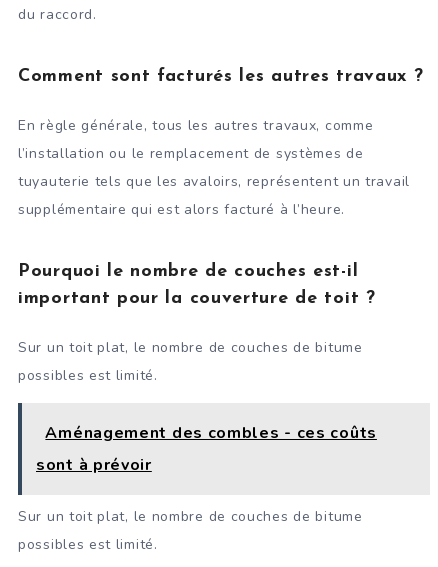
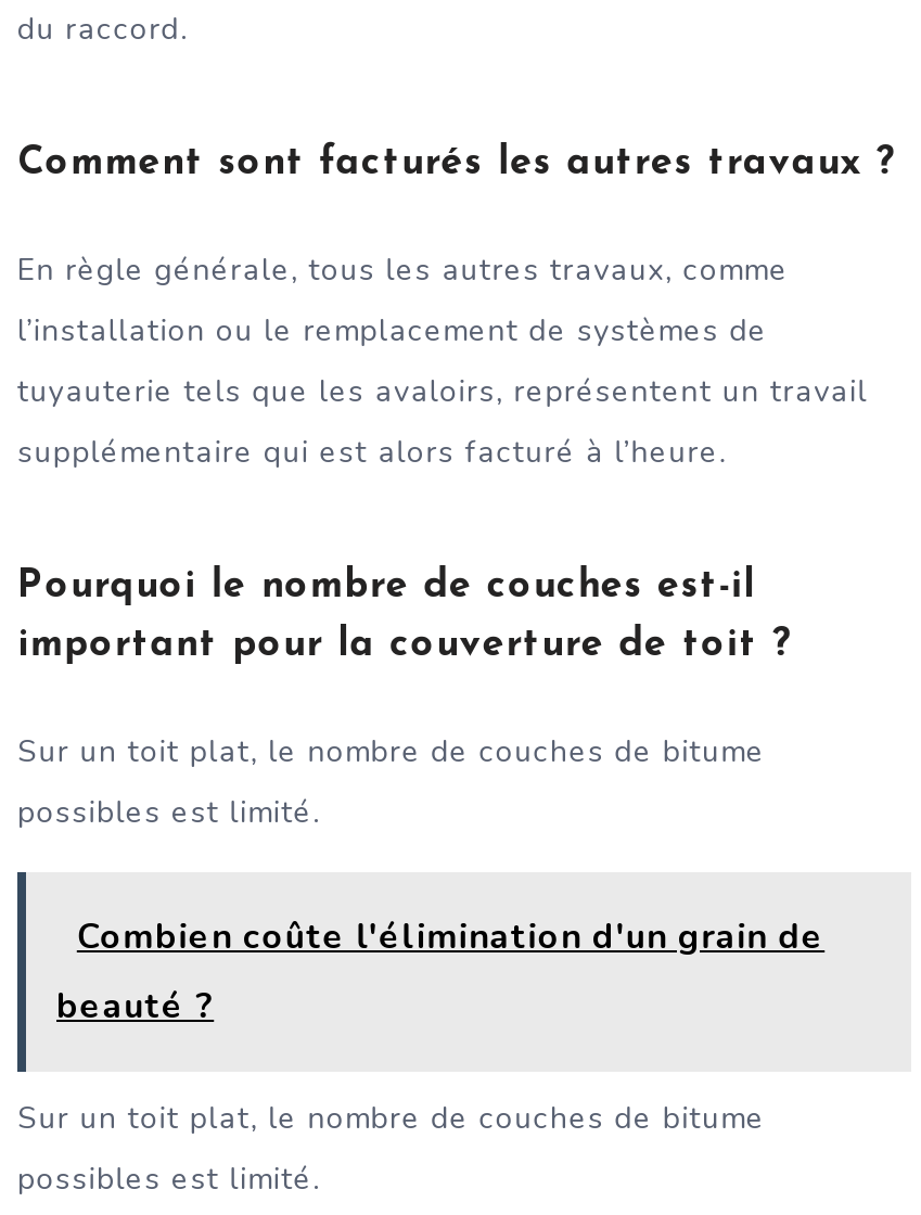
- Aménagement des combles - ces coûts
+ Combien coûte l'élimination d'un grain de

- sont à prévoir
+ beauté ?
